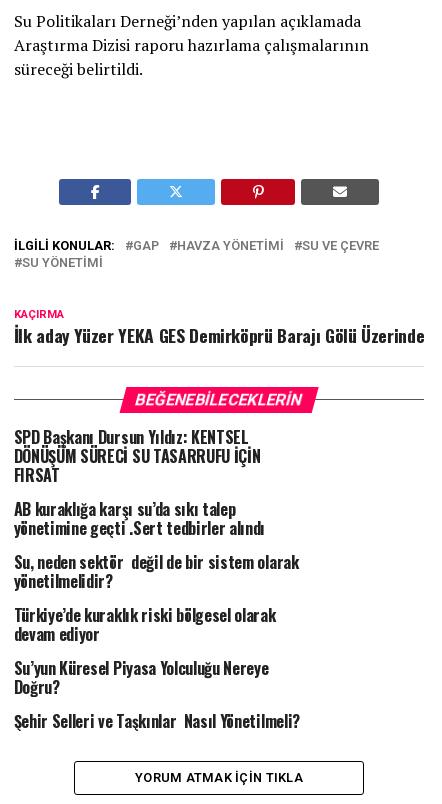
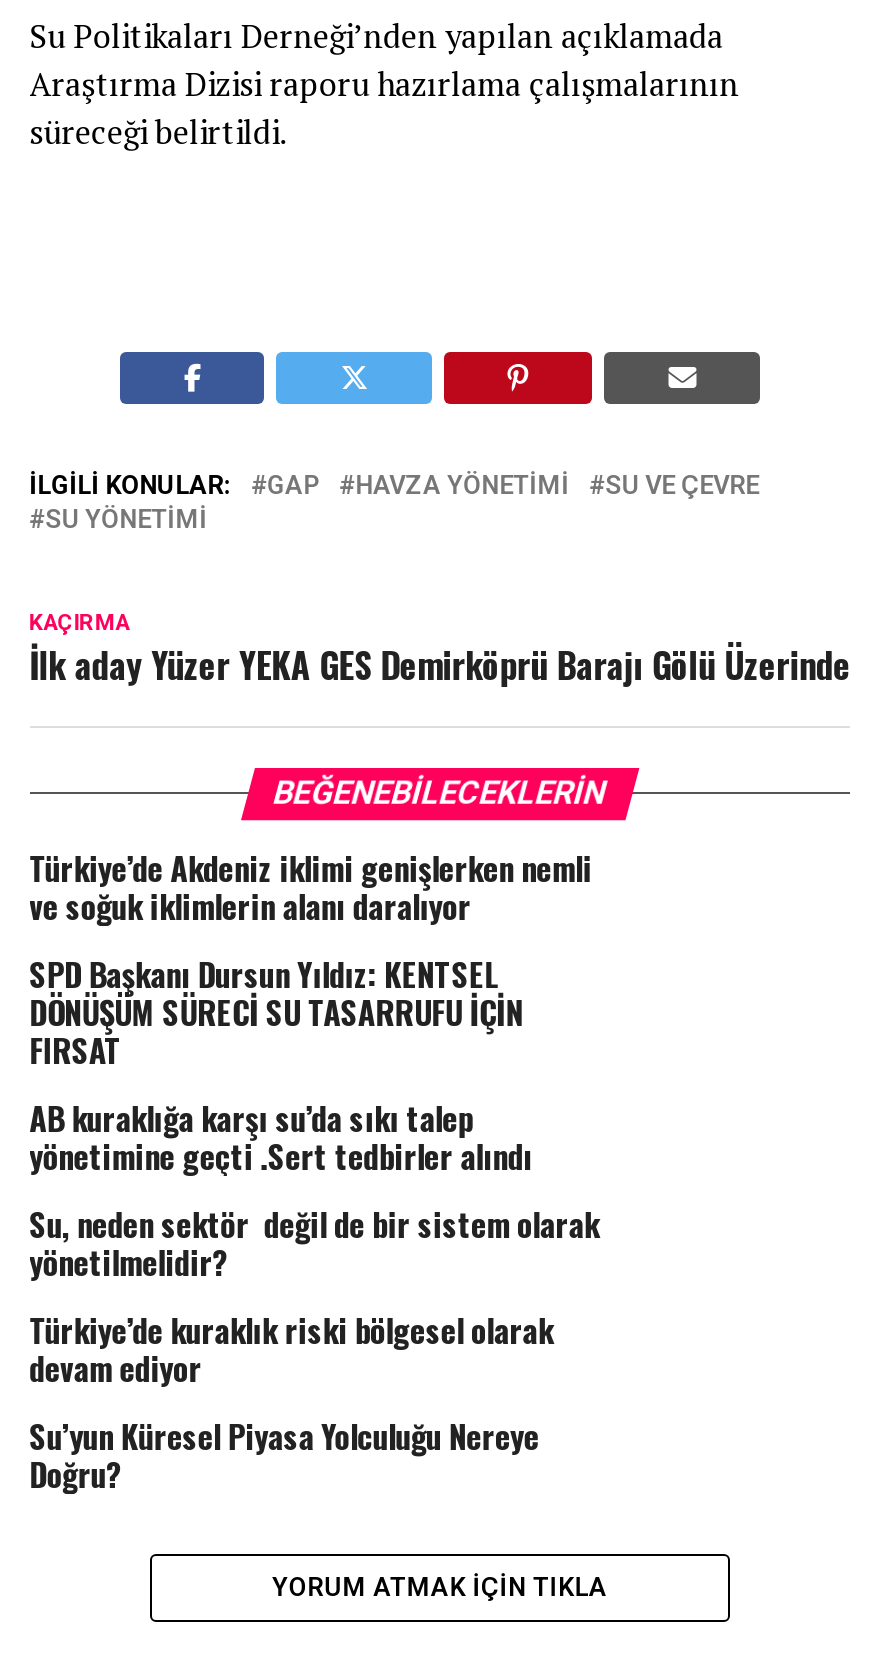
+ Türkiye’de Akdeniz iklimi genişlerken nemli
+ ve soğuk iklimlerin alanı daralıyor

moved down: SPD Başkanı Dursun Yıldız: KENTSEL | DÖNÜŞÜM SÜRECİ SU TASARRUFU İÇİN | FIRSAT | ... | Su’yun Küresel Piyasa Yolculuğu Nereye | Doğru?

- Şehir Selleri ve Taşkınlar Nasıl Yönetilmeli?
